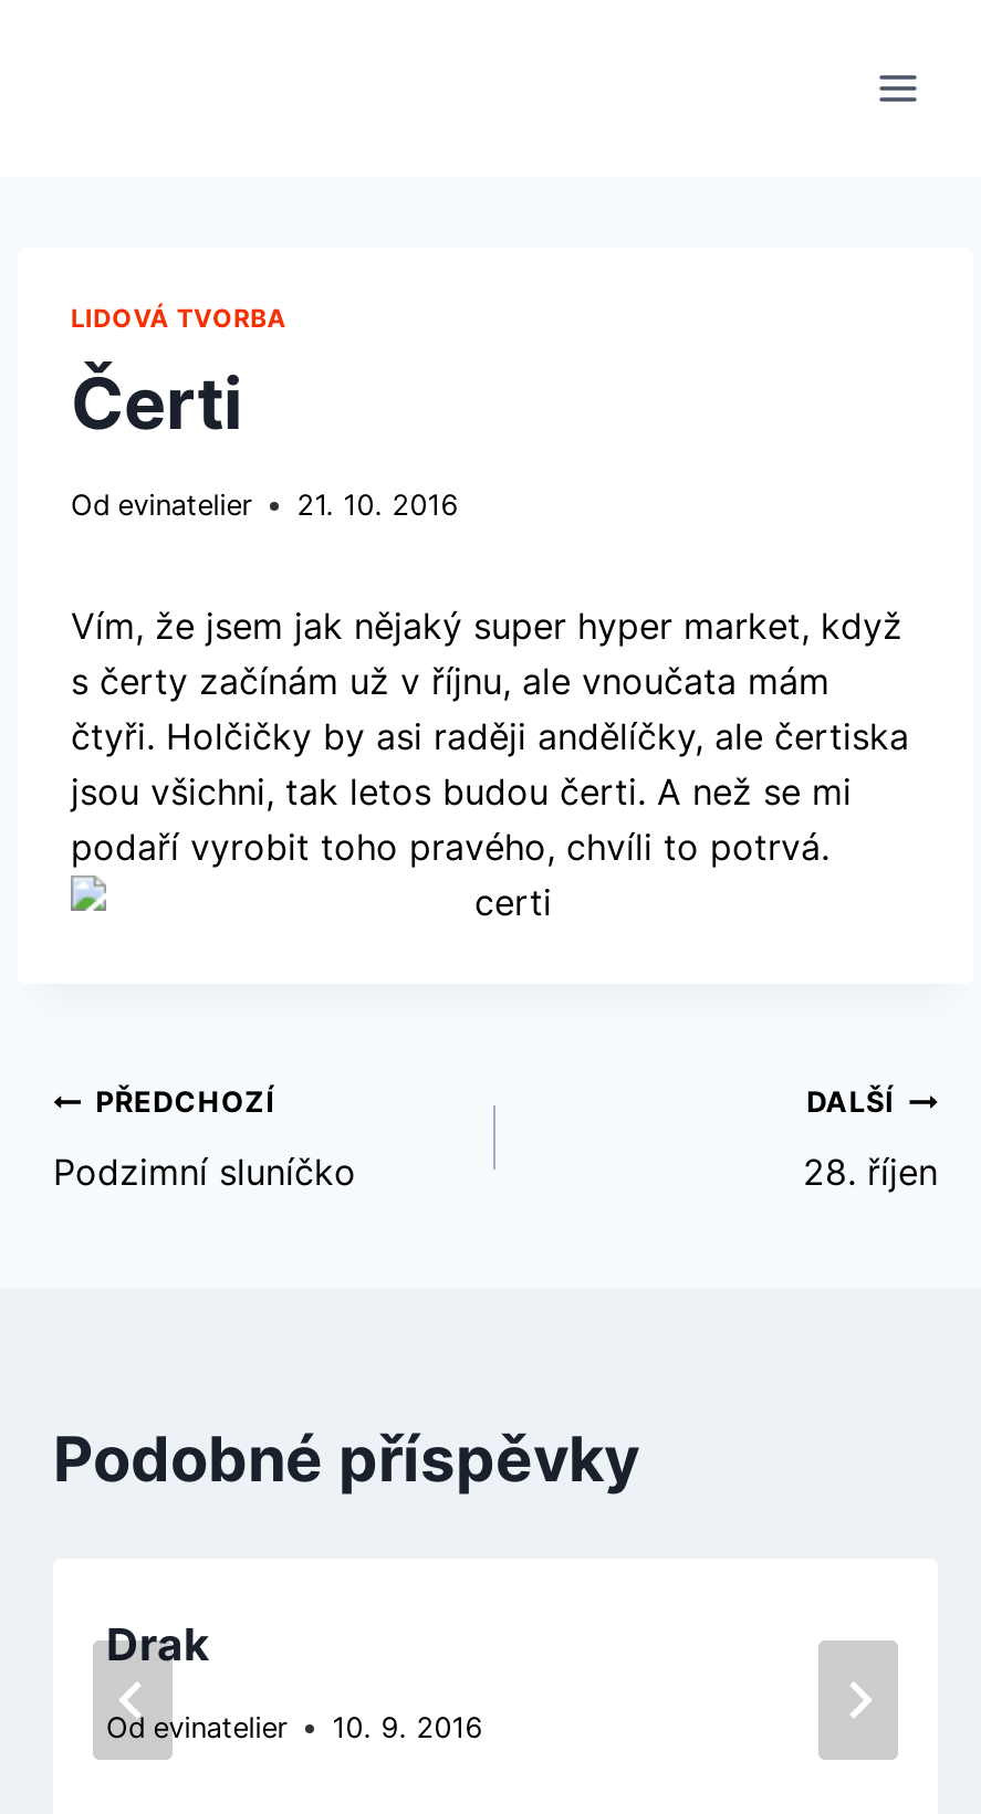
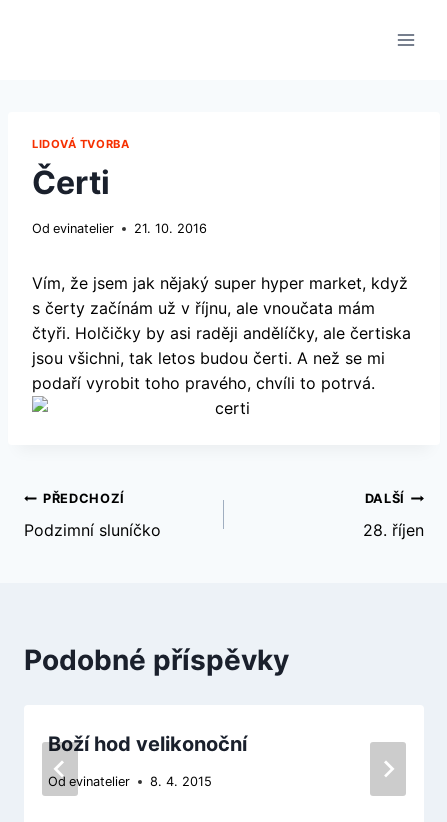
- Drak
+ Boží hod velikonoční

- Od evinatelier 10. 9. 2016
+ Od evinatelier 8. 4. 2015
